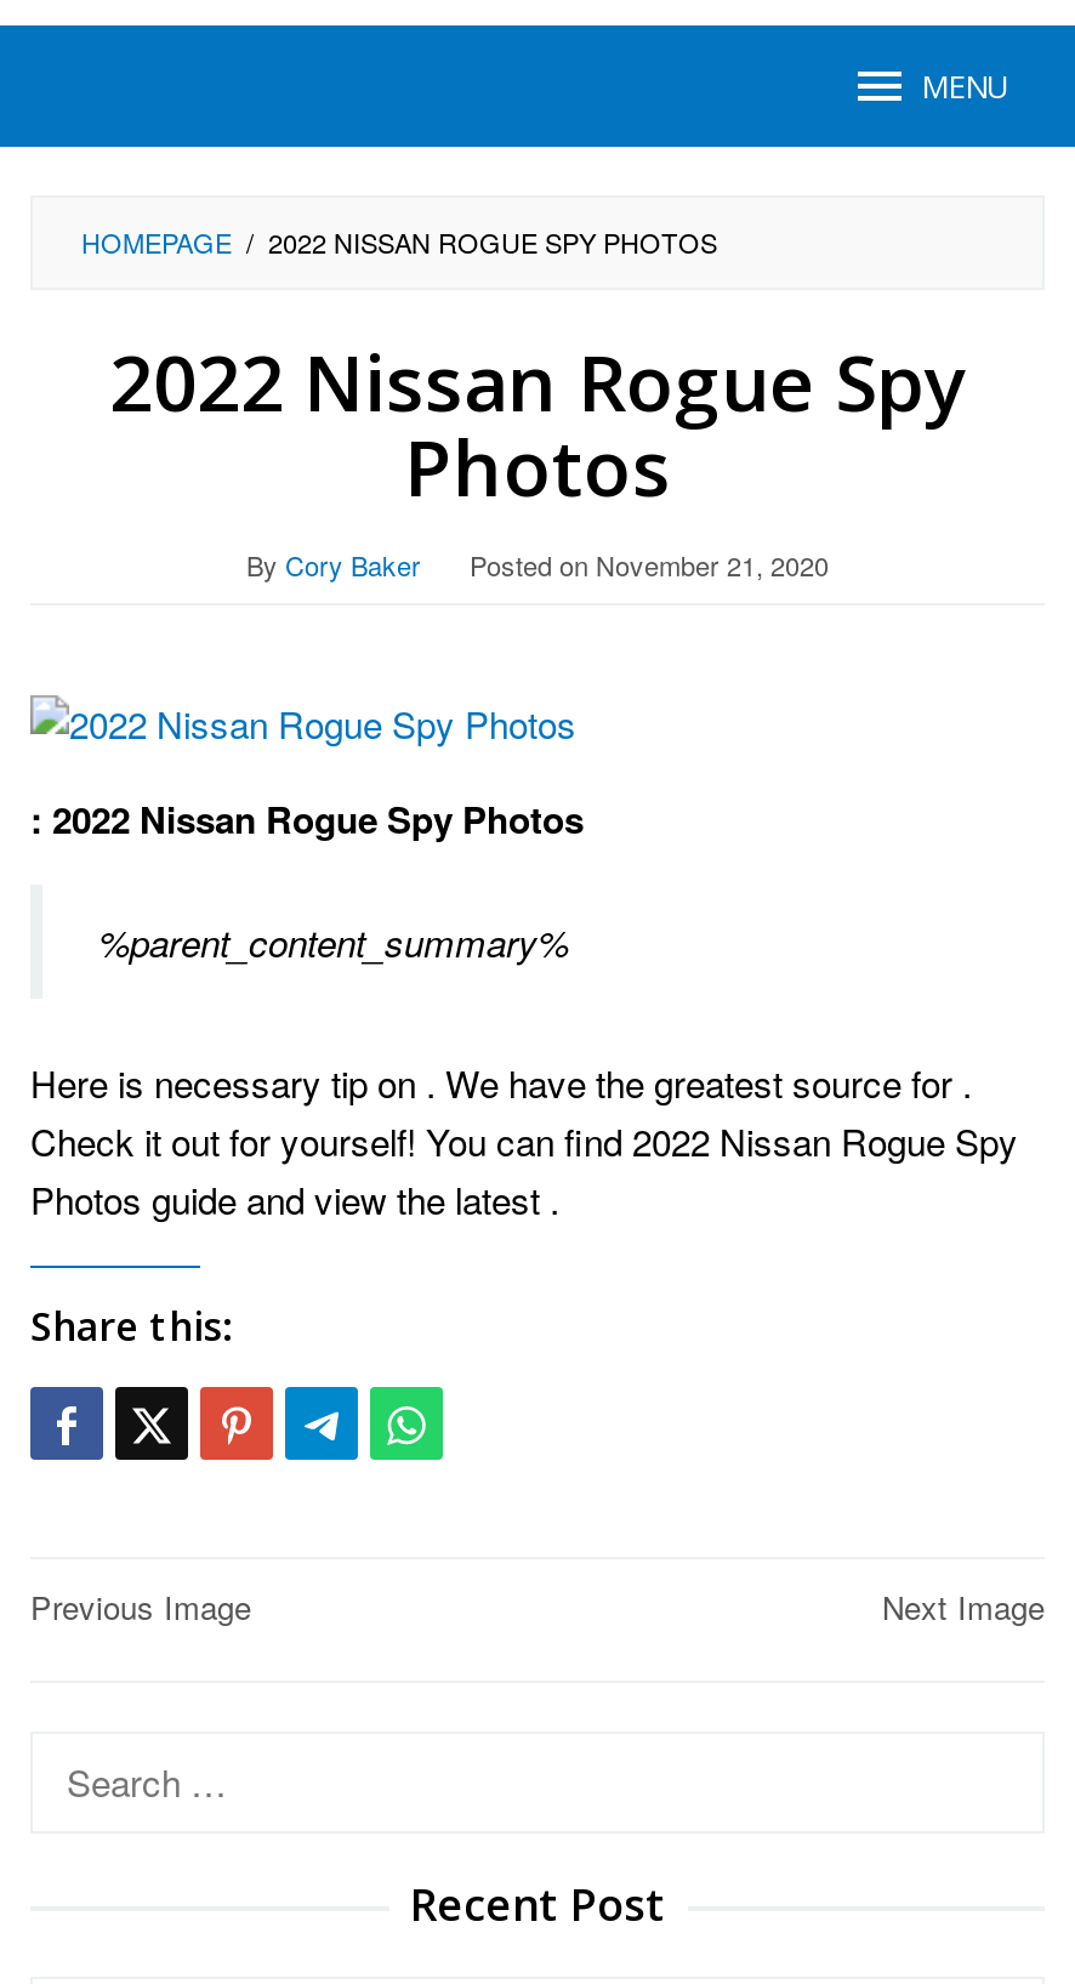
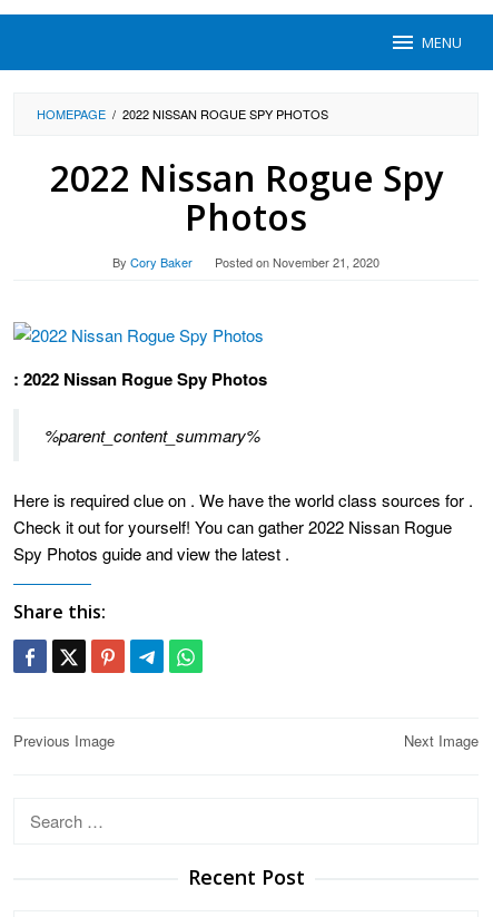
- Here is necessary tip on . We have the greatest source for .
- Check it out for yourself! You can find 2022 Nissan Rogue Spy
- Photos guide and view the latest.
+ Here is required clue on . We have the world class sources for .
+ Check it out for yourself! You can gather 2022 Nissan Rogue
+ Spy Photos guide and view the latest.
